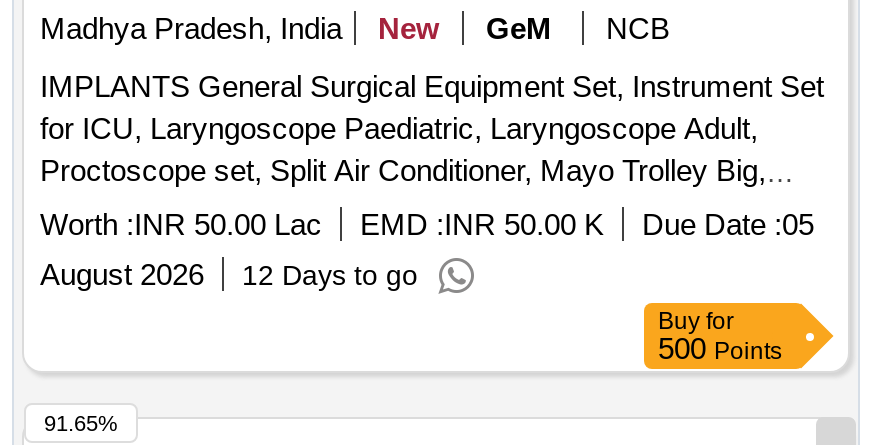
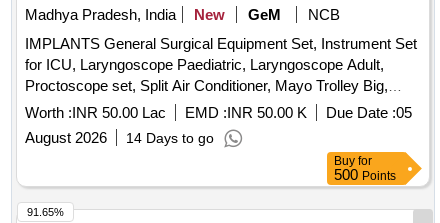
- August 2026 12 Days to go
+ August 2026 14 Days to go
